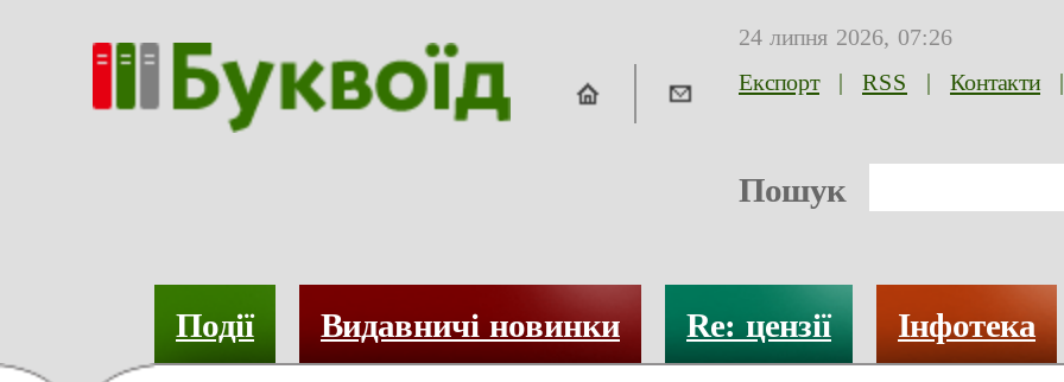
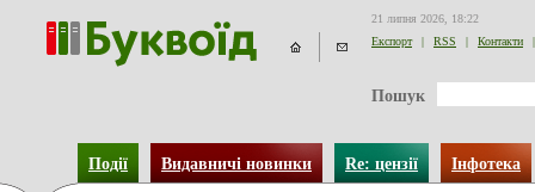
- 24 липня 2026, 07:26
+ 21 липня 2026, 18:22
